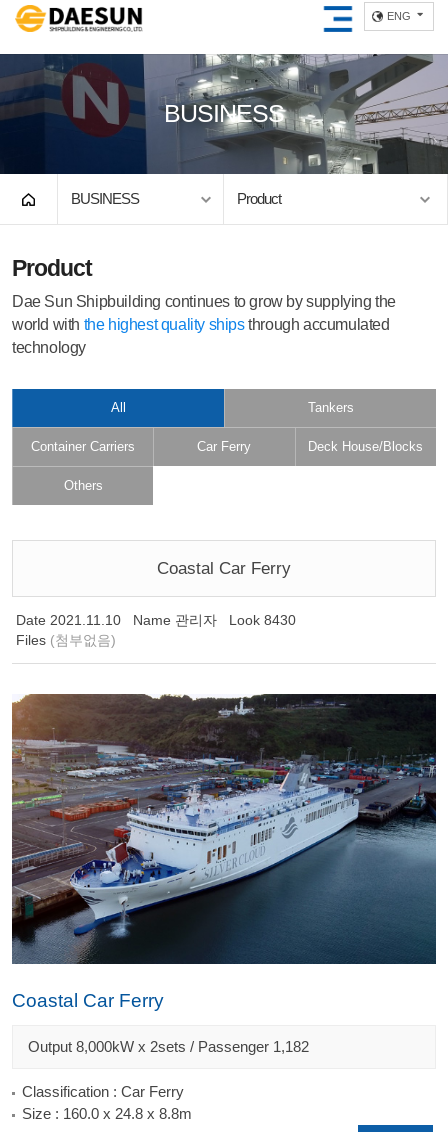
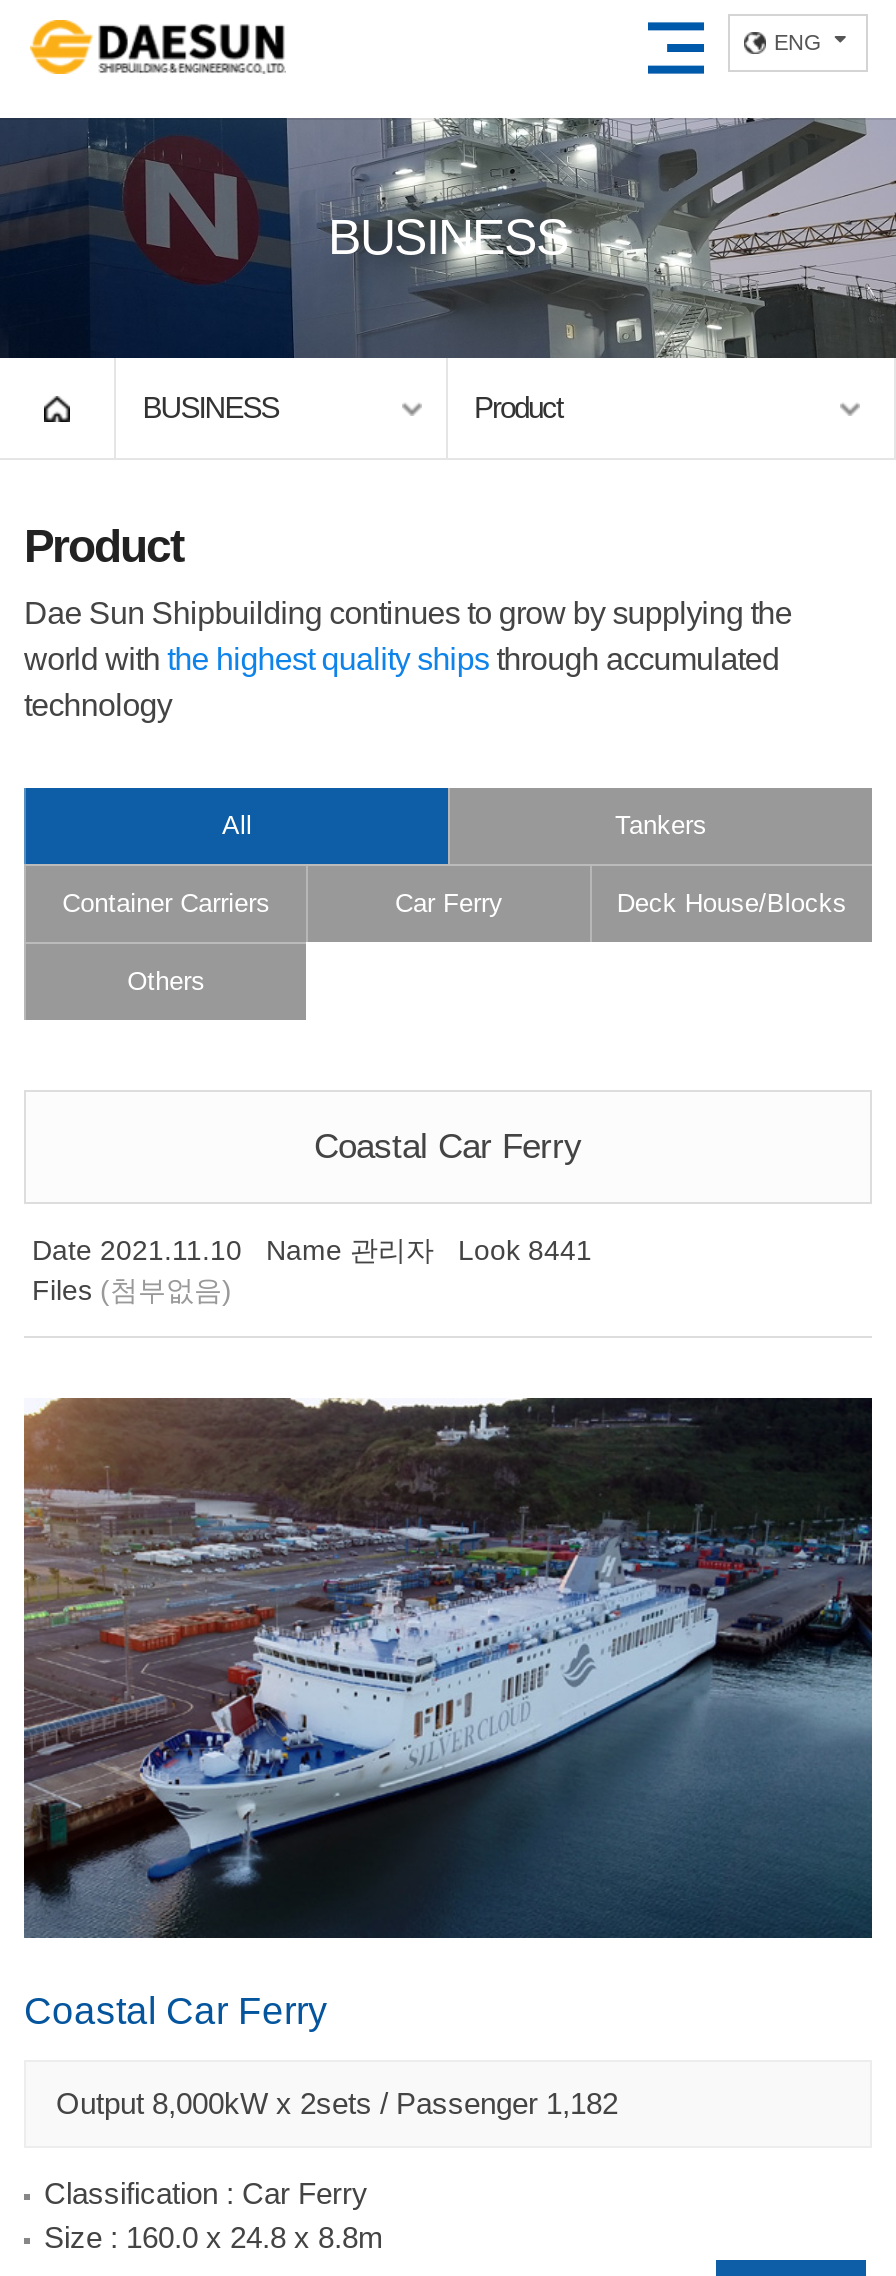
- Date 2021.11.10 Name 관리자 Look 8430
+ Date 2021.11.10 Name 관리자 Look 8441
